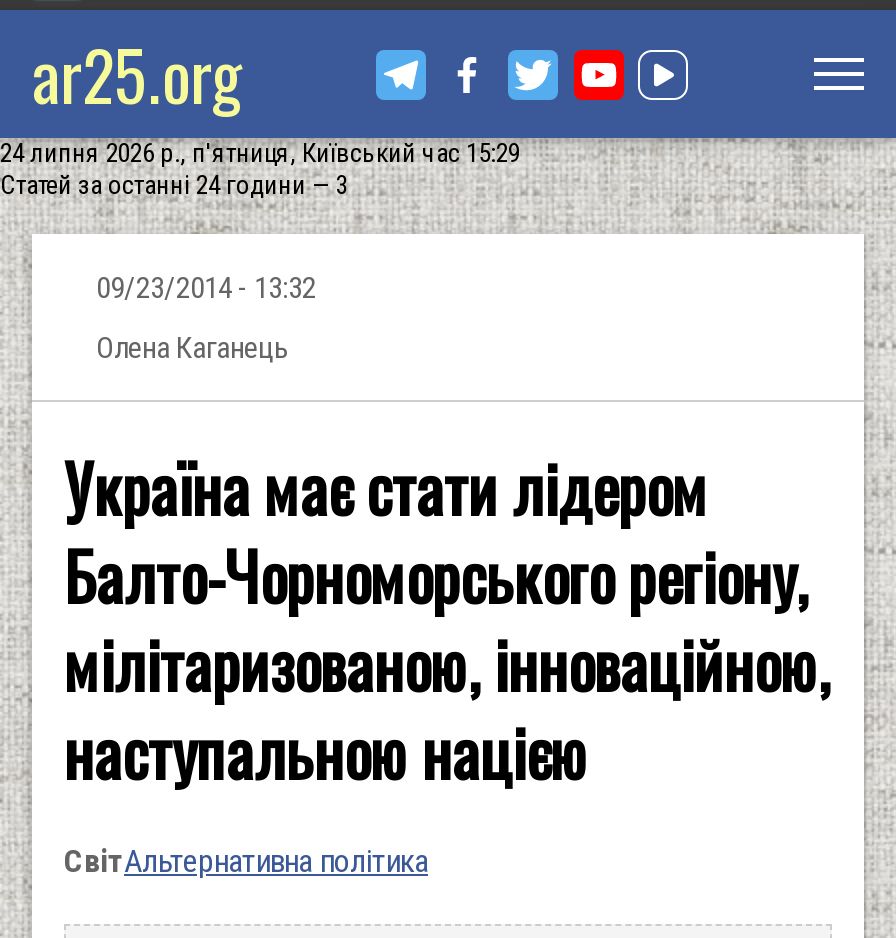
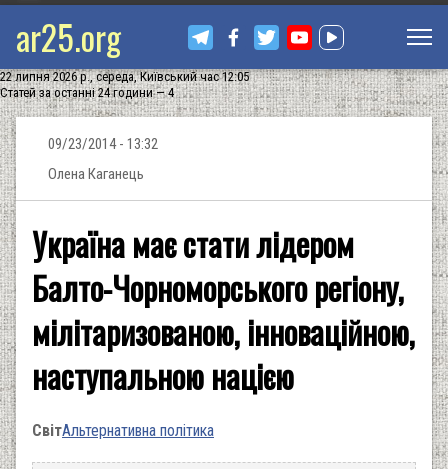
- 24 липня 2026 р., п'ятниця, Київський час 15:29
+ 22 липня 2026 р., середа, Київський час 12:05

- Статей за останні 24 години — 3
+ Статей за останні 24 години — 4
